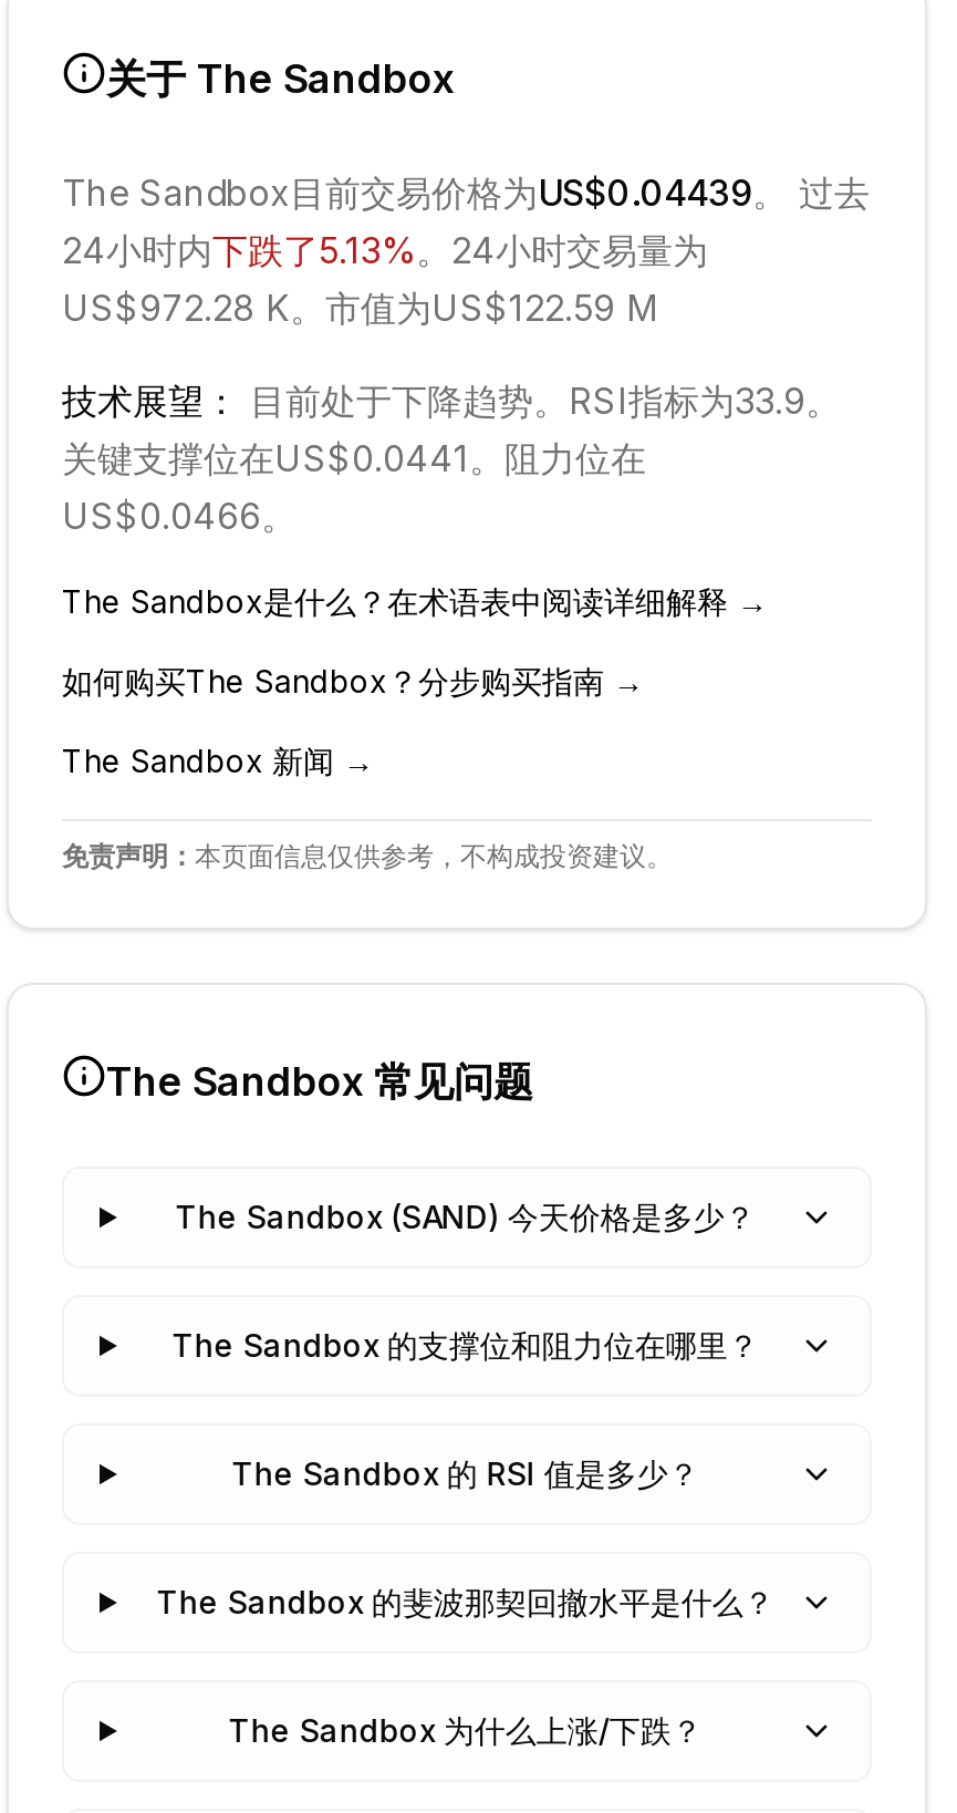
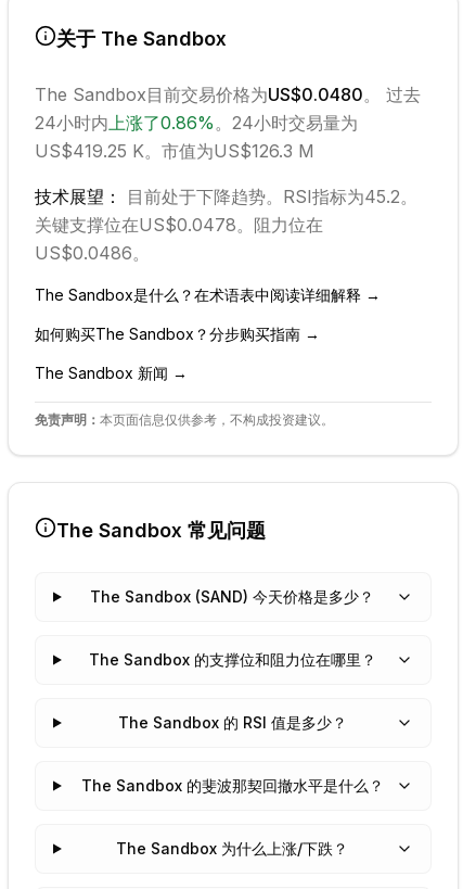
- The Sandbox目前交易价格为US$0.04439。 过去
- 24小时内下跌了5.13%。24小时交易量为
- US$972.28 K。市值为US$122.59 M
+ The Sandbox目前交易价格为US$0.0480。 过去
+ 24小时内上涨了0.86%。24小时交易量为
+ US$419.25 K。市值为US$126.3 M

- 技术展望： 目前处于下降趋势。RSI指标为33.9。
- 关键支撑位在US$0.0441。阻力位在
- US$0.0466。
+ 技术展望： 目前处于下降趋势。RSI指标为45.2。
+ 关键支撑位在US$0.0478。阻力位在
+ US$0.0486。
